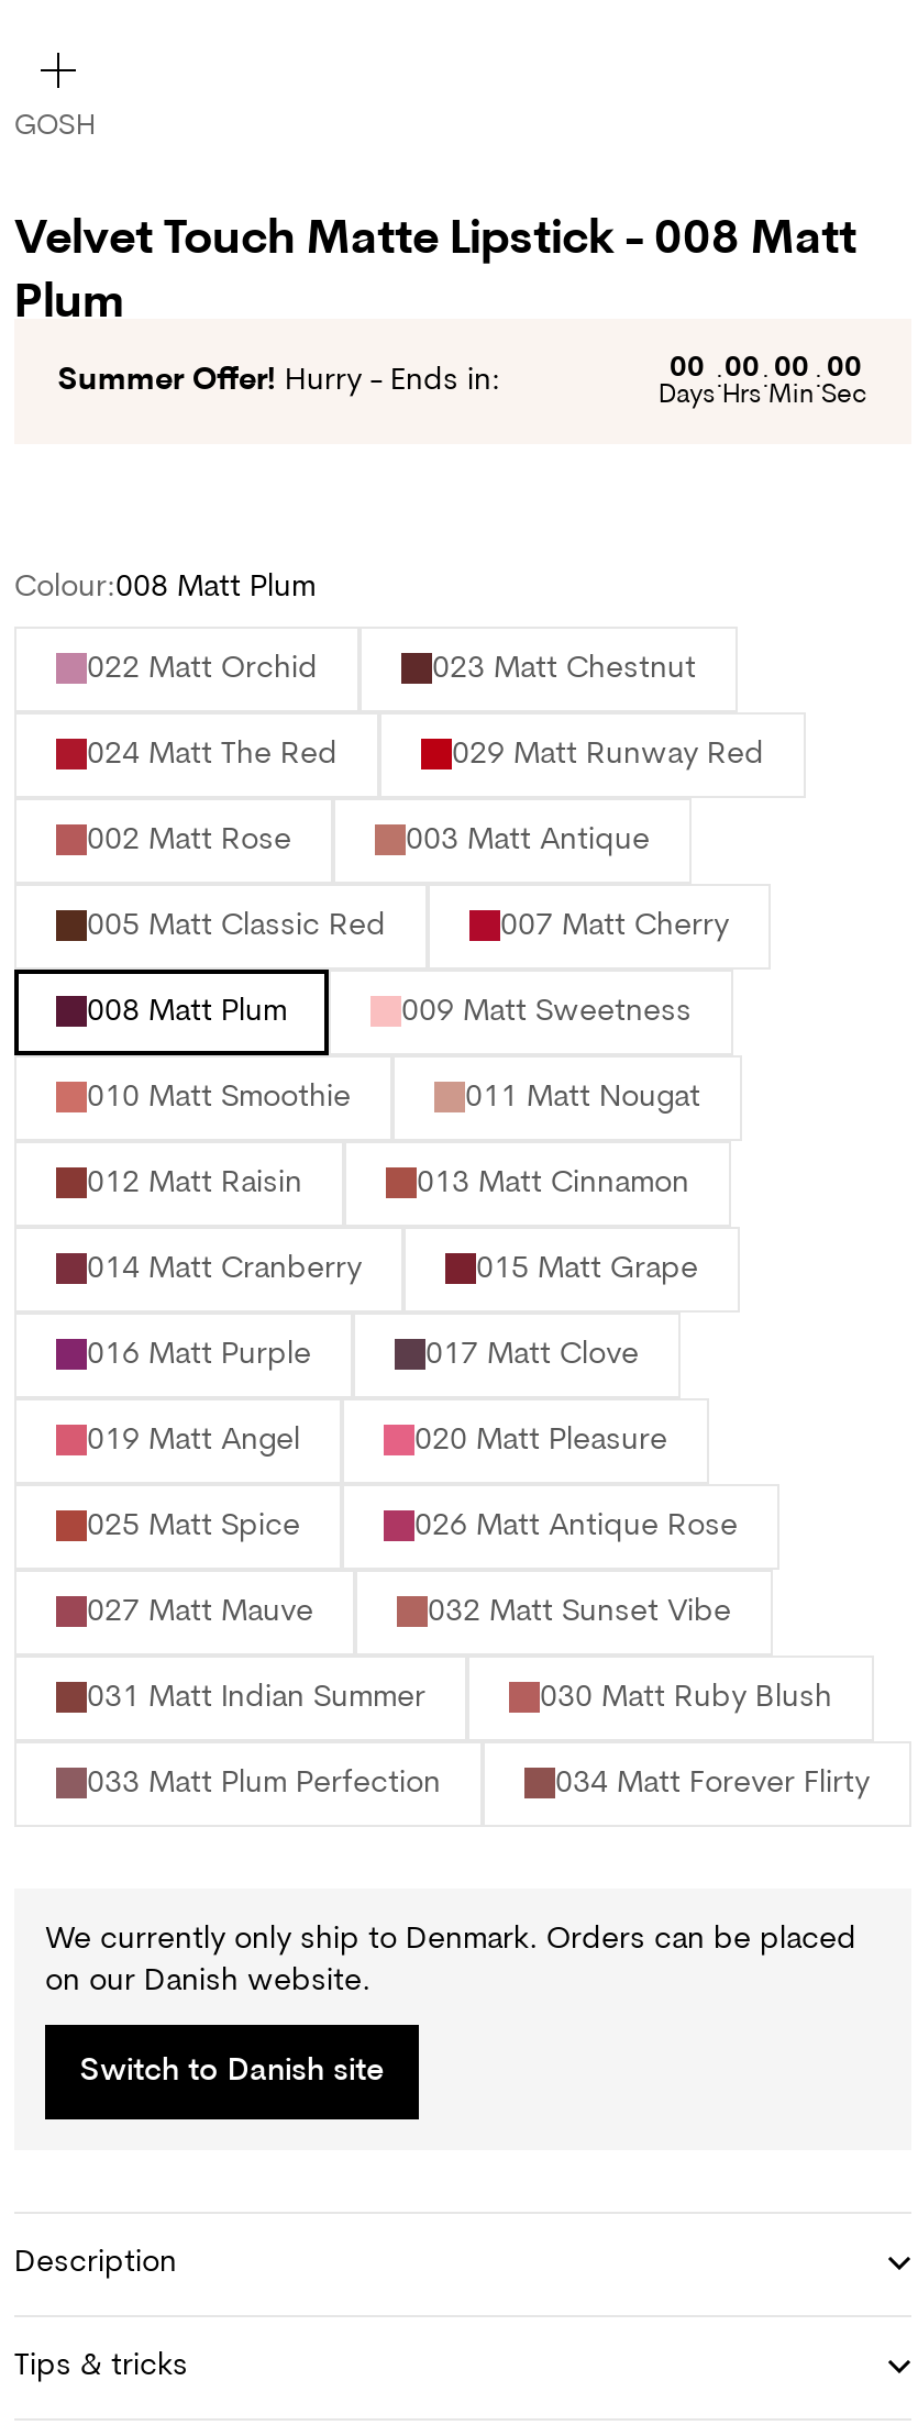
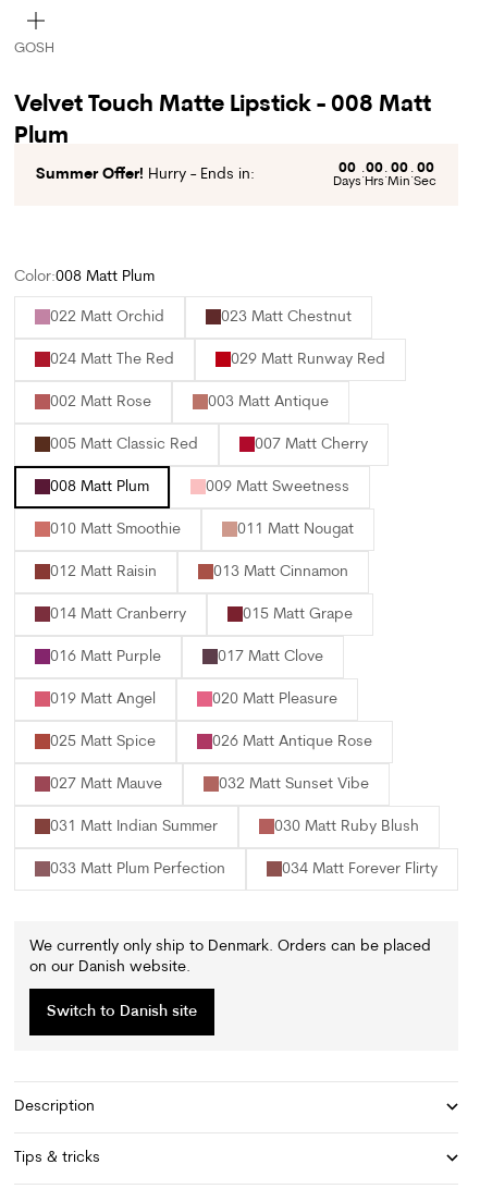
- Colour:008 Matt Plum
+ Color:008 Matt Plum
